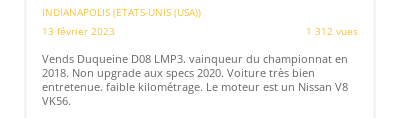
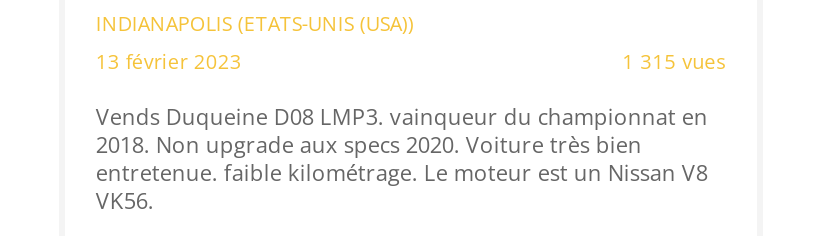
- 1 312 vues
+ 1 315 vues
